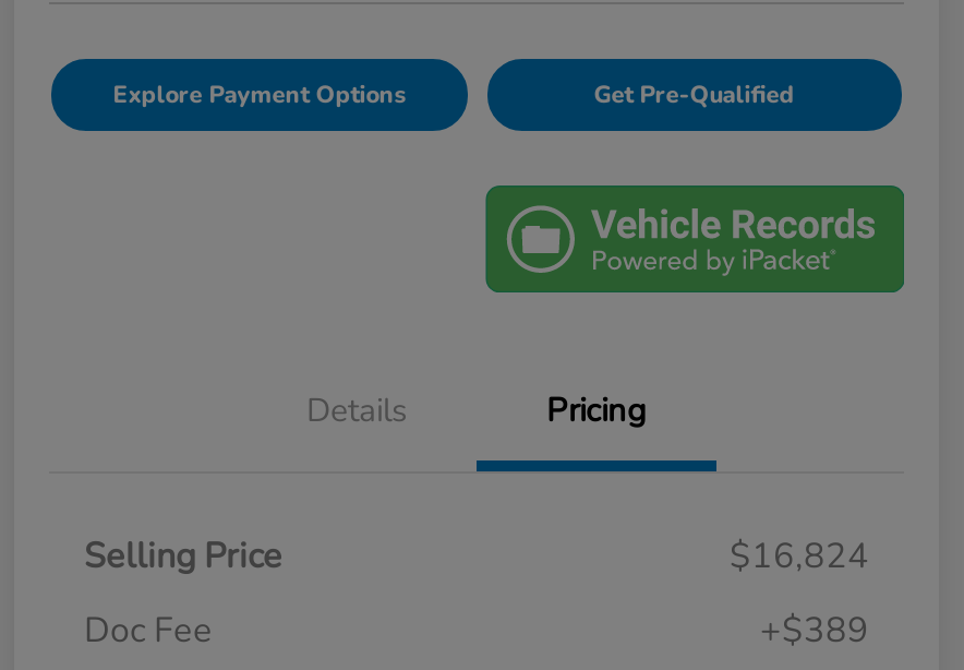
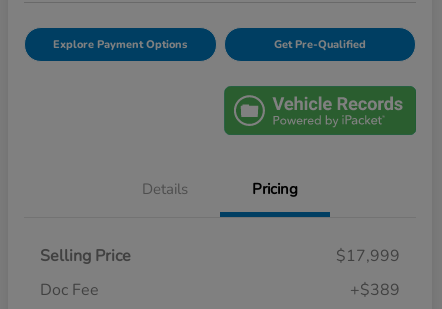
- $16,824
+ $17,999
